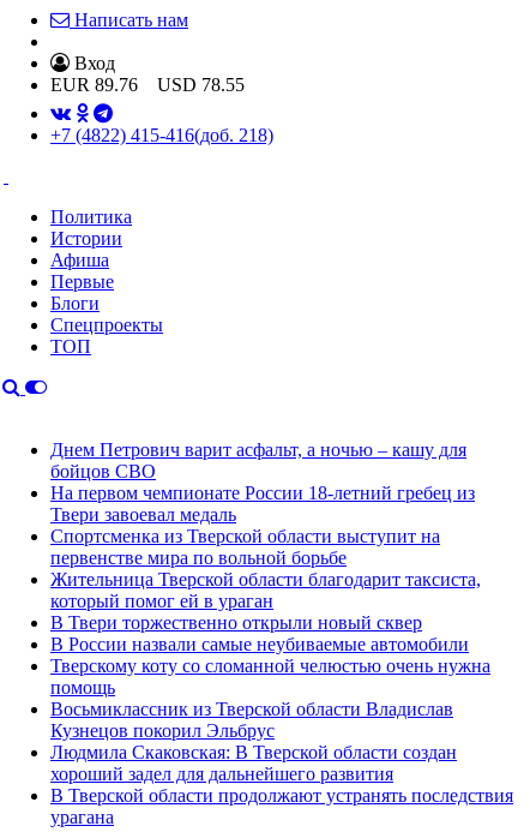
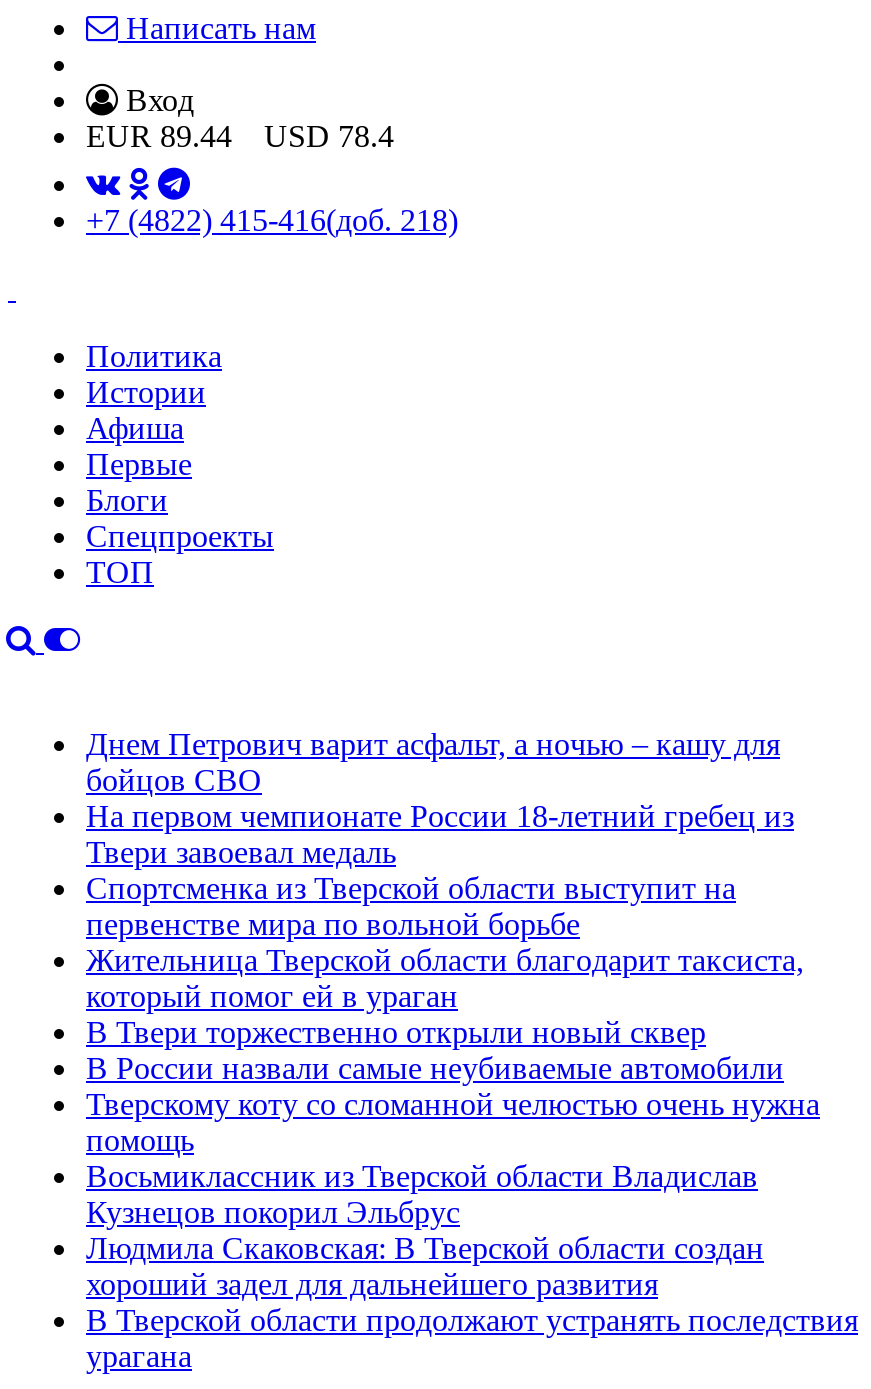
- EUR 89.76 USD 78.55
+ EUR 89.44 USD 78.4
